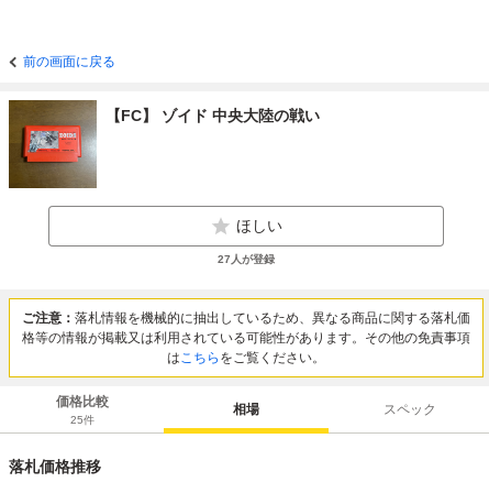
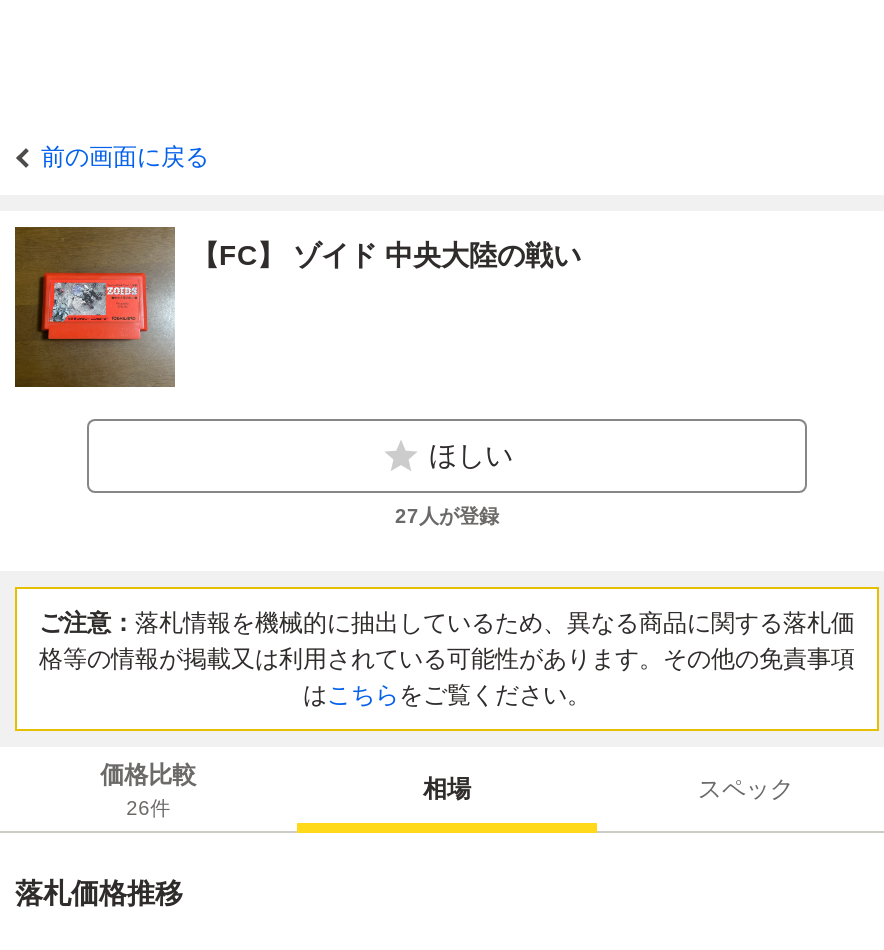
- 25件
+ 26件
